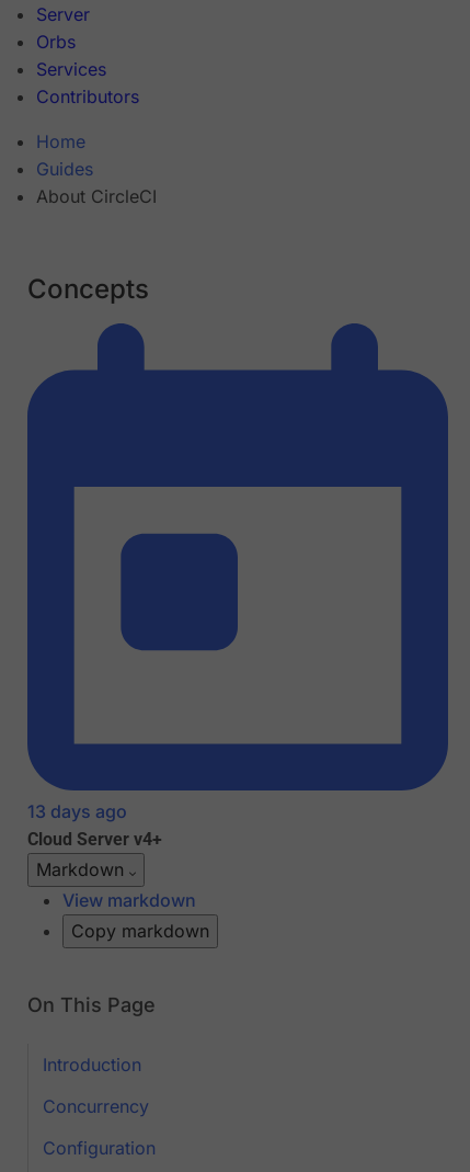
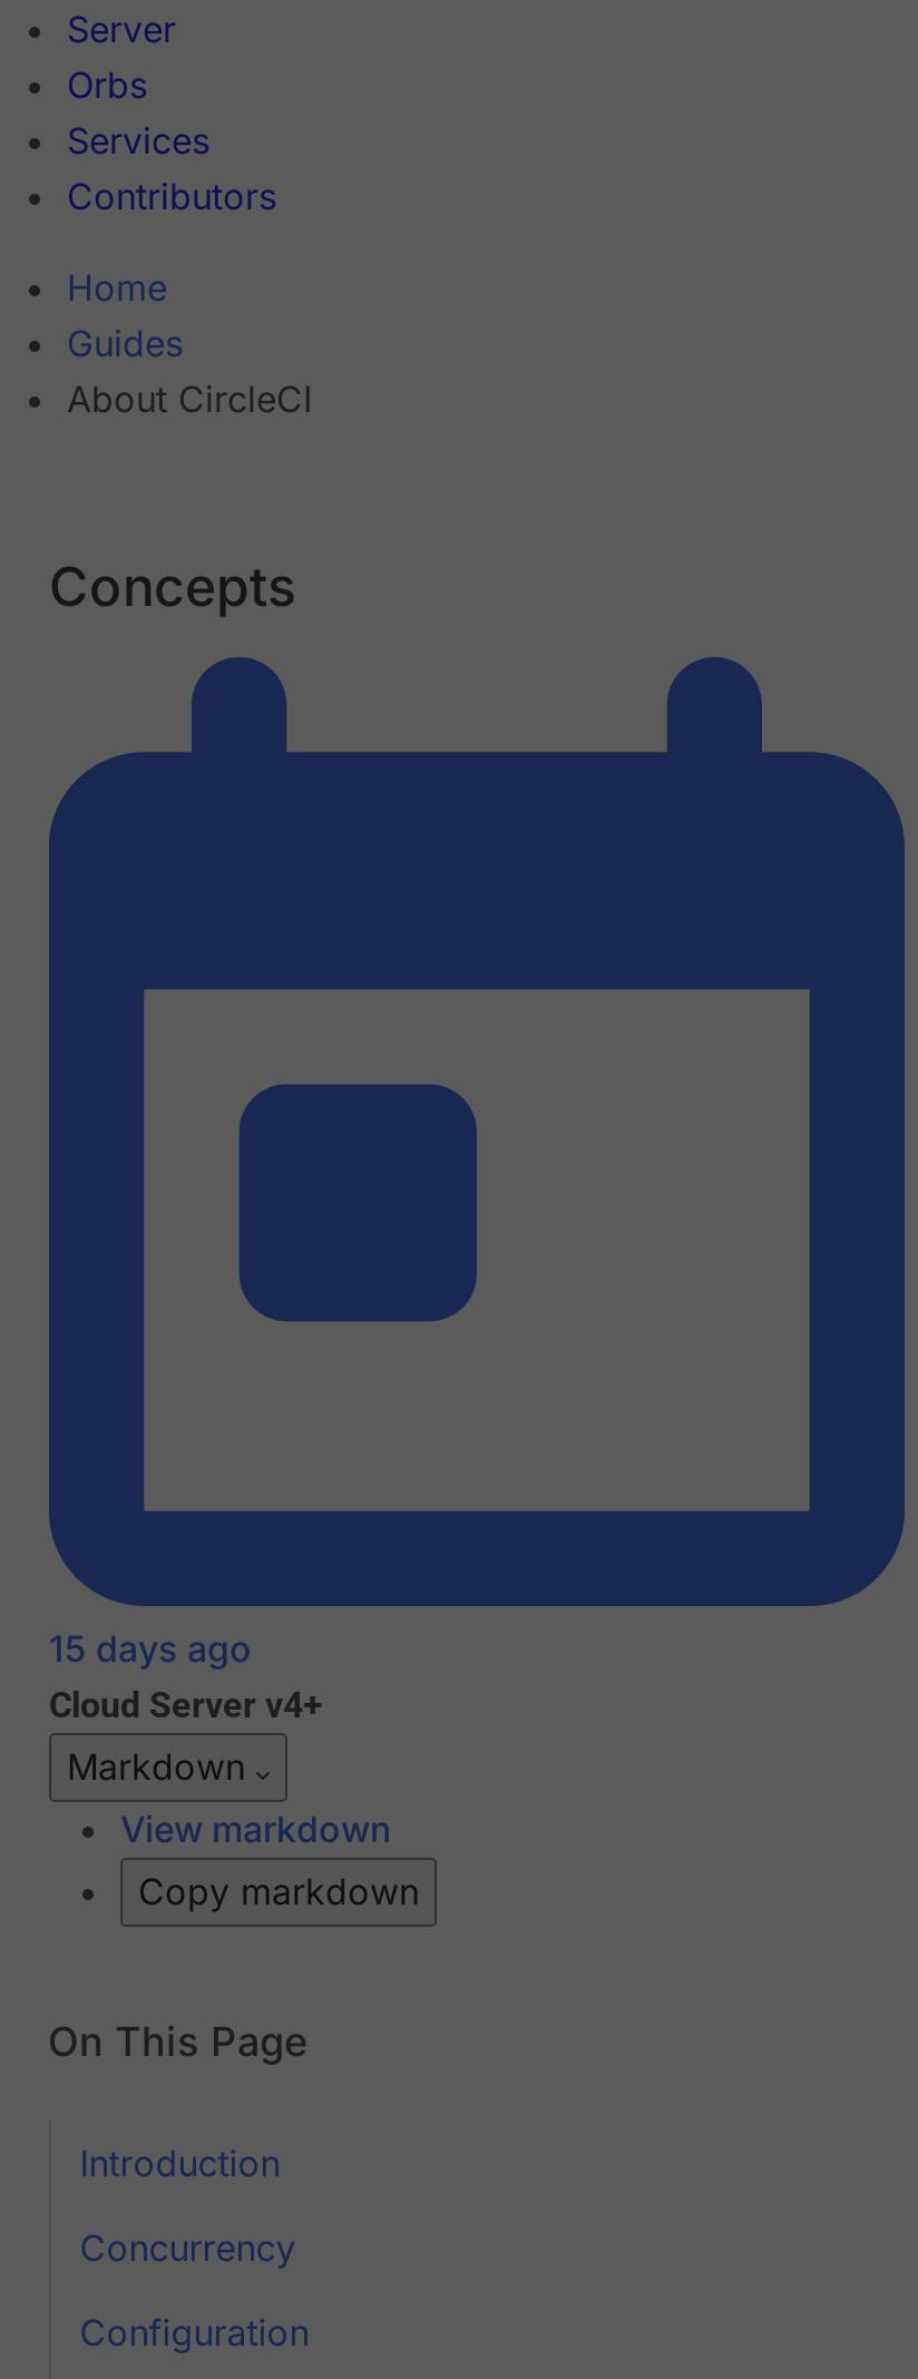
- 13 days ago
+ 15 days ago
